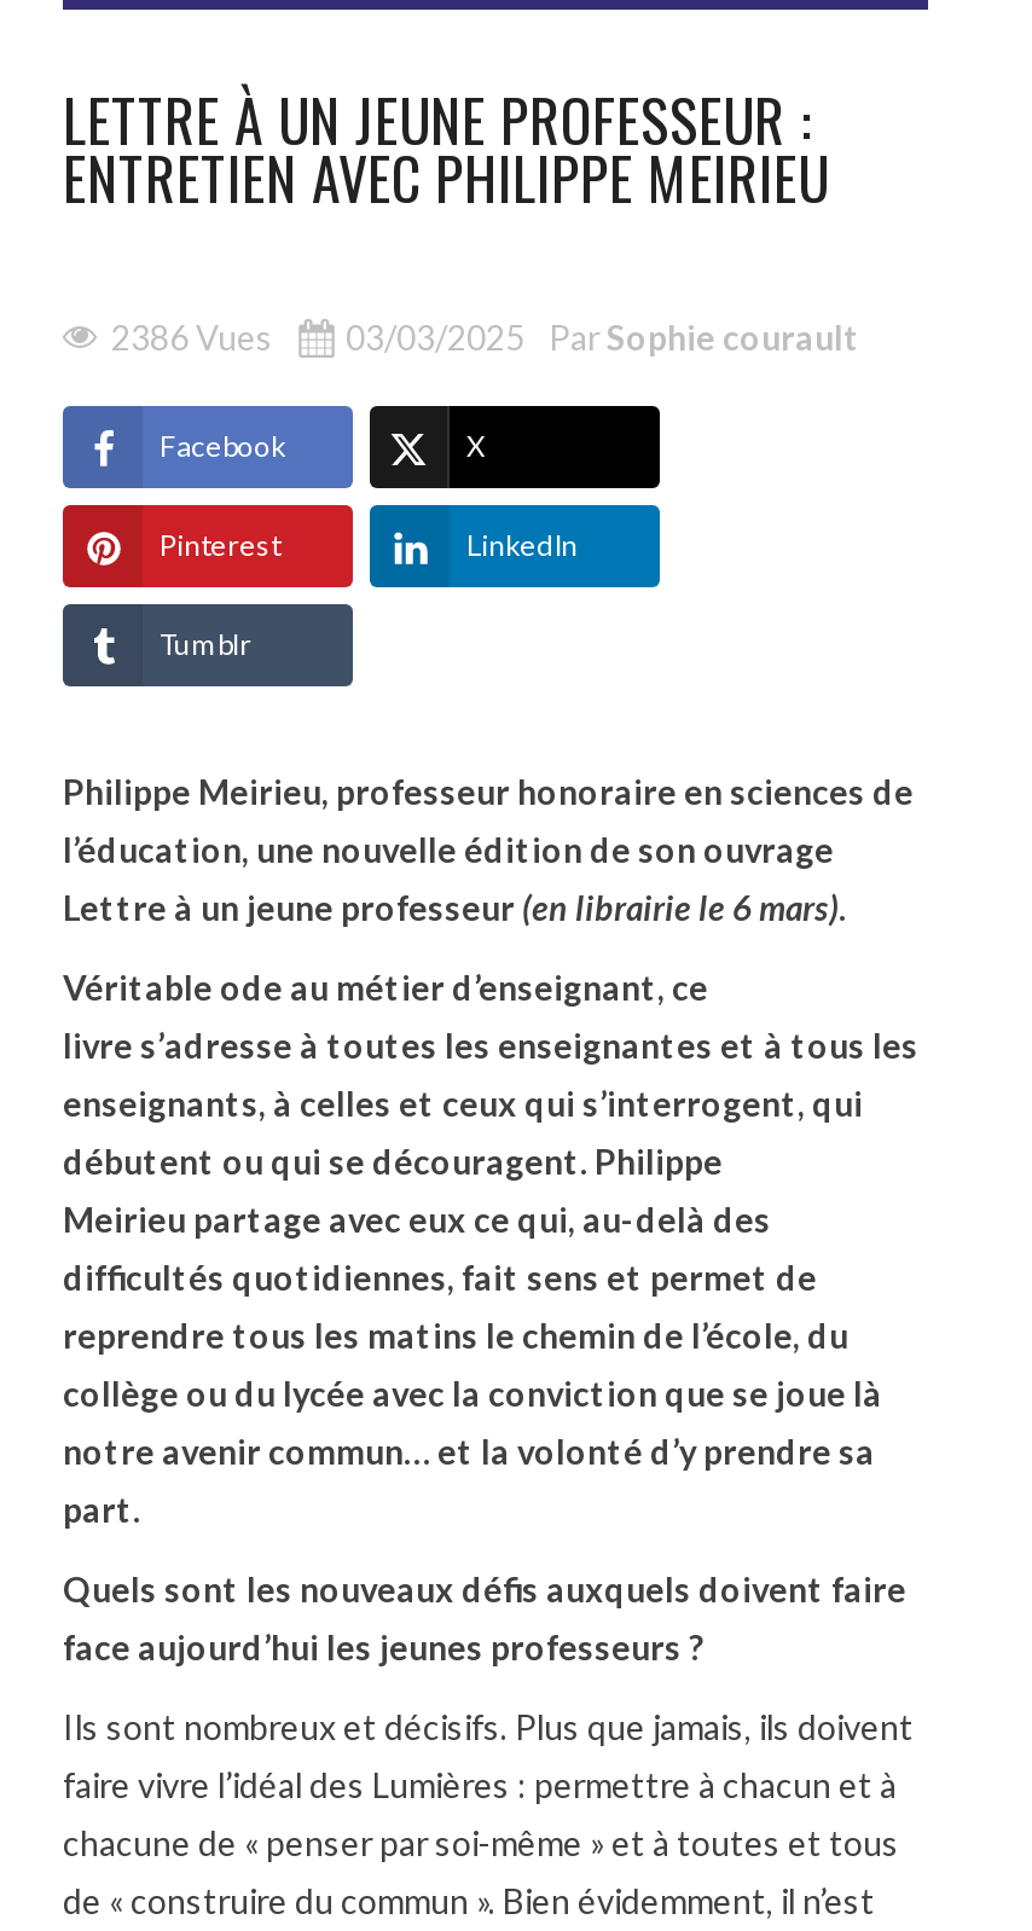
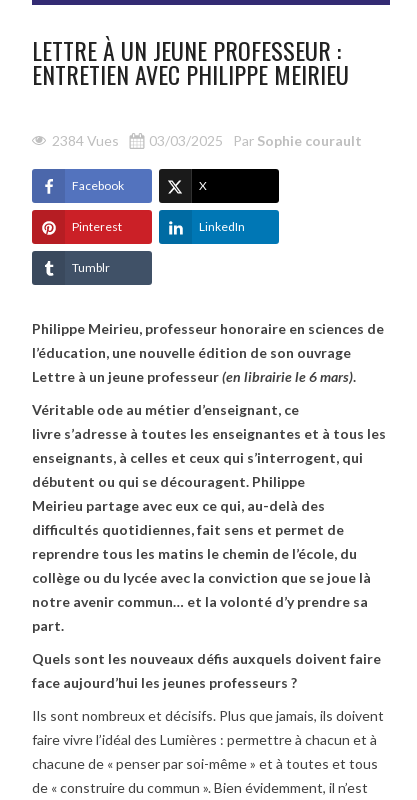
- 2386 Vues 03/03/2025 Par Sophie courault
+ 2384 Vues 03/03/2025 Par Sophie courault
